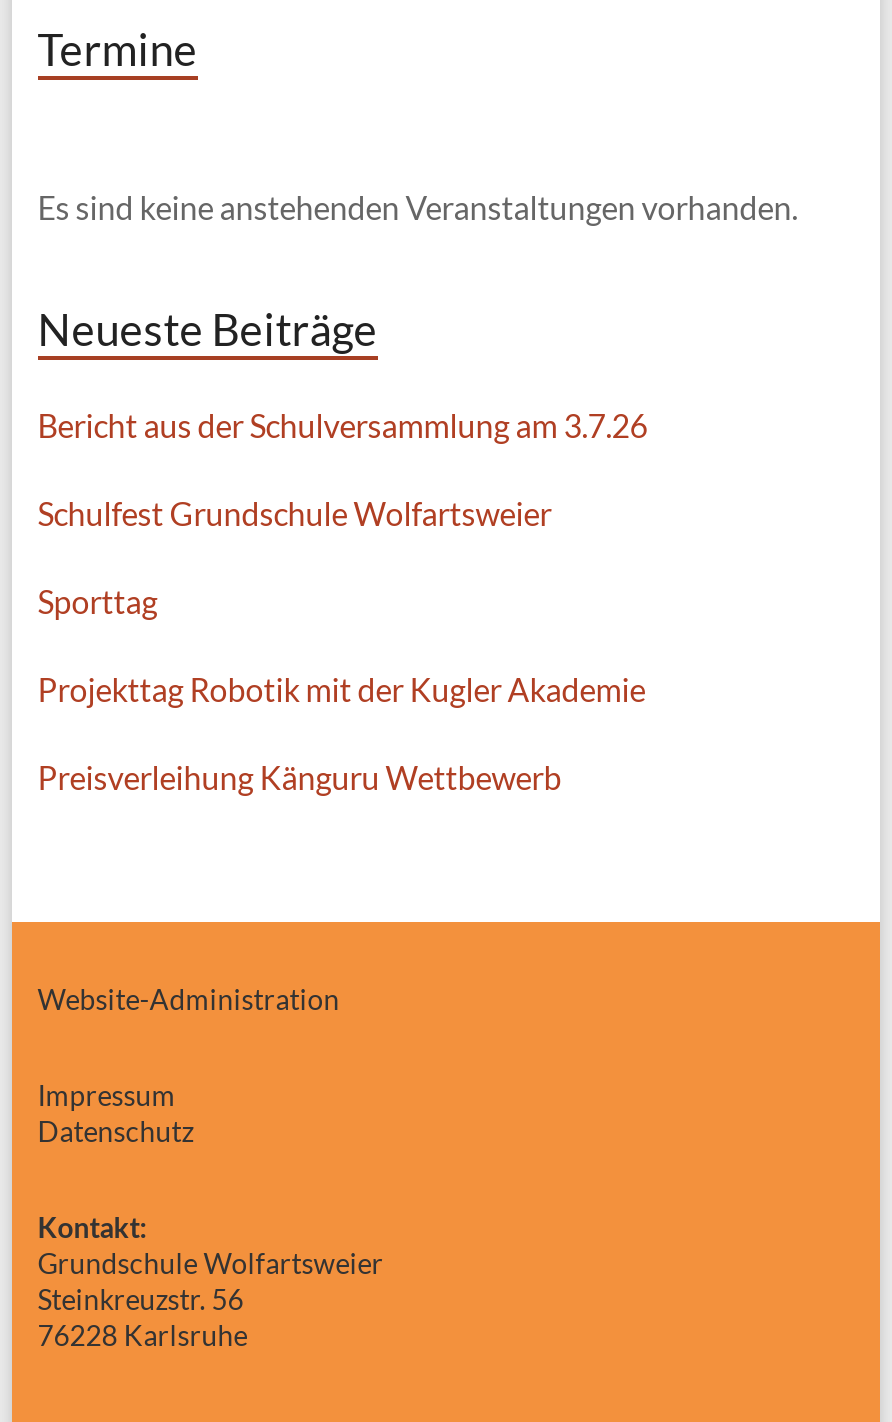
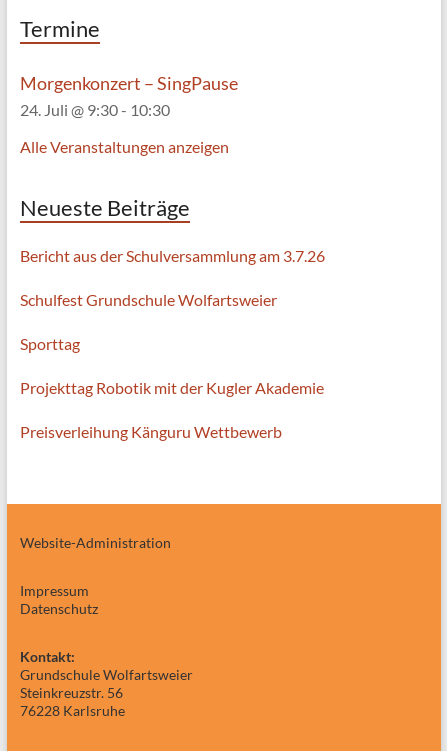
- Es sind keine anstehenden Veranstaltungen vorhanden.
+ Morgenkonzert – SingPause
+ 24. Juli @ 9:30 - 10:30
+ Alle Veranstaltungen anzeigen
